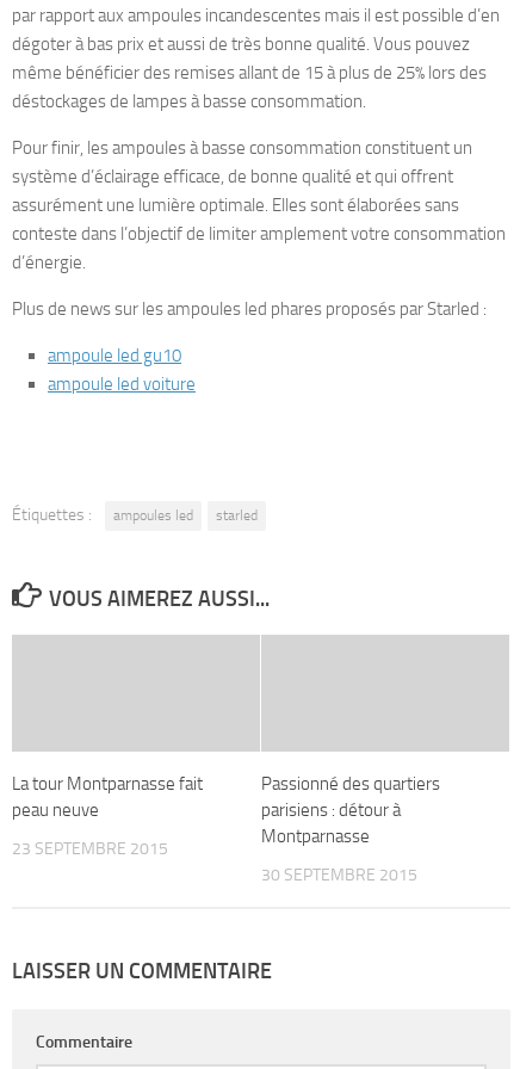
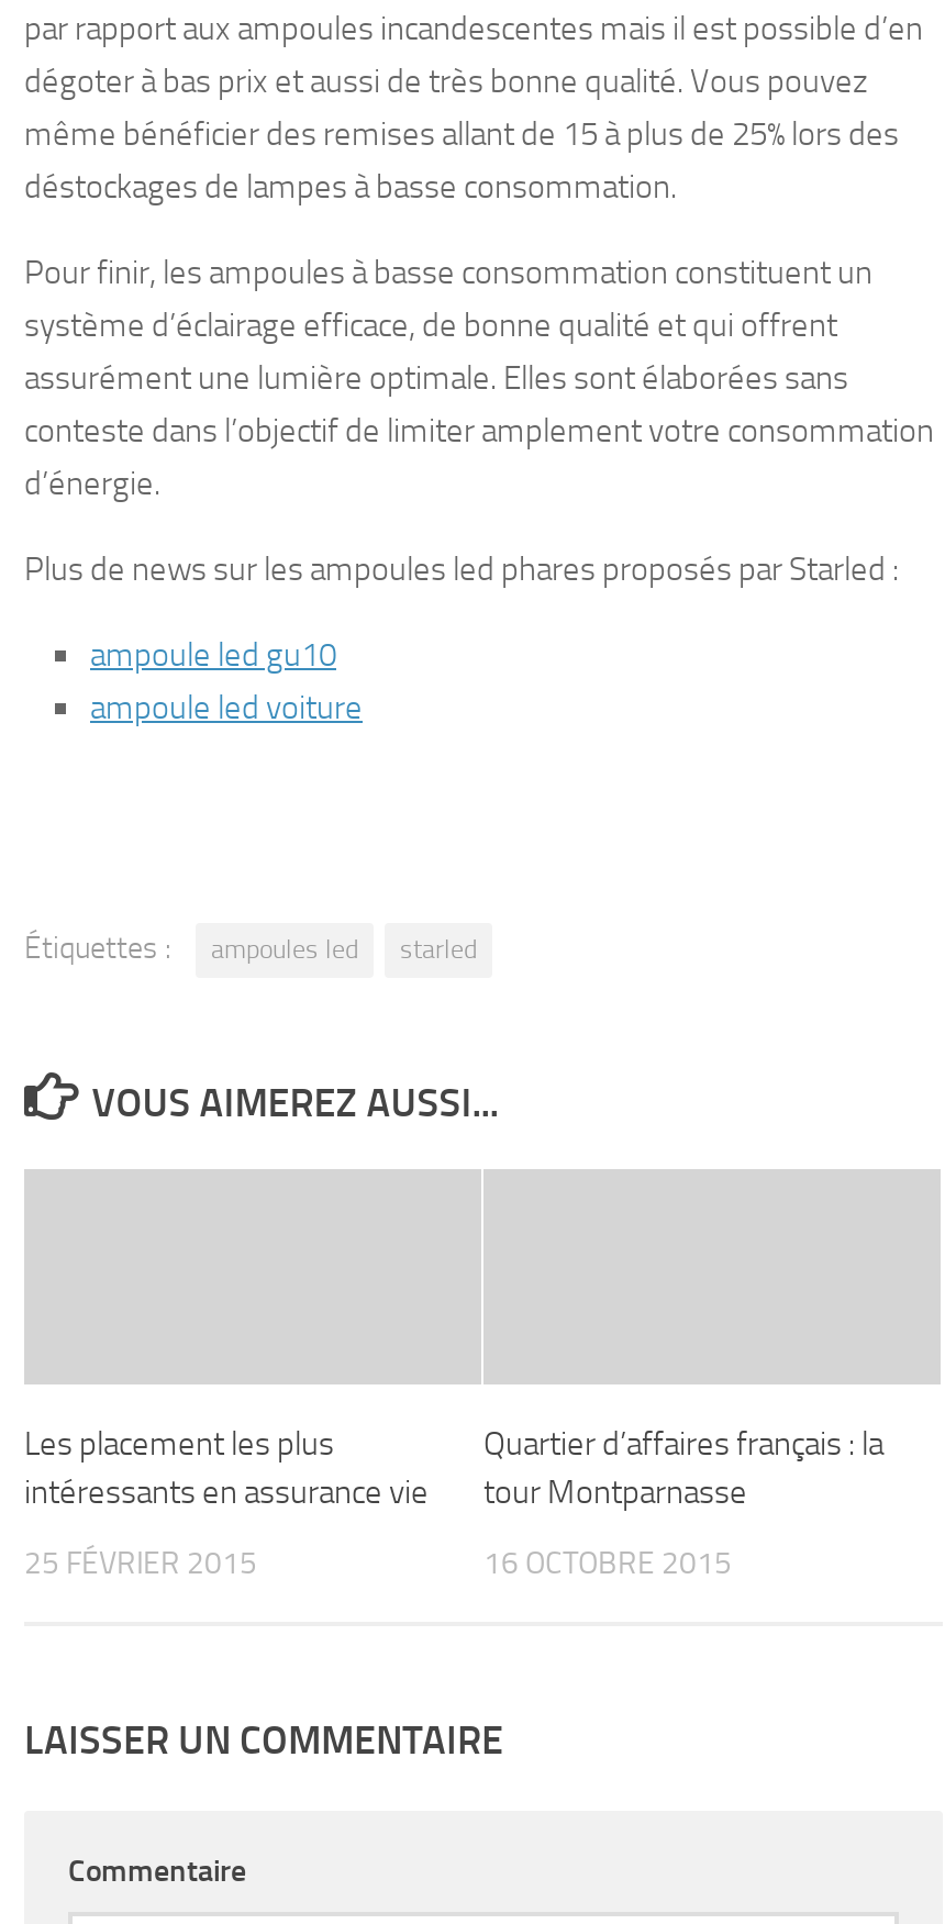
- La tour Montparnasse fait
- peau neuve
+ Les placement les plus
+ intéressants en assurance vie

- Passionné des quartiers
- parisiens : détour à
- Montparnasse
+ Quartier d’affaires français : la
+ tour Montparnasse

- 23 SEPTEMBRE 2015
+ 25 FÉVRIER 2015

- 30 SEPTEMBRE 2015
+ 16 OCTOBRE 2015
